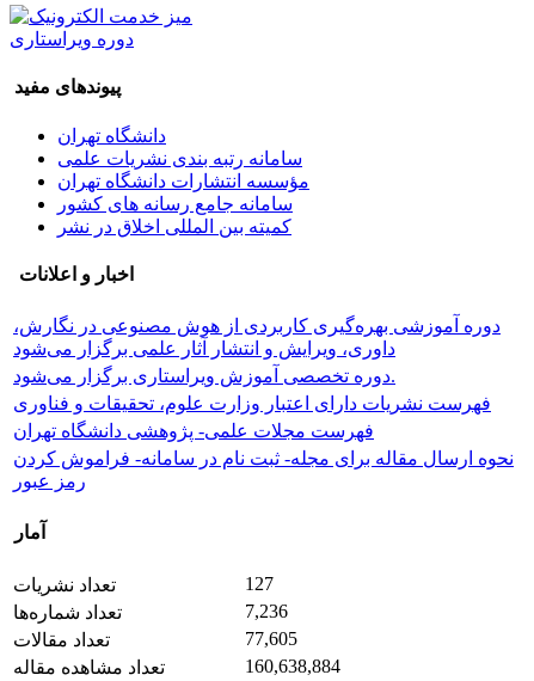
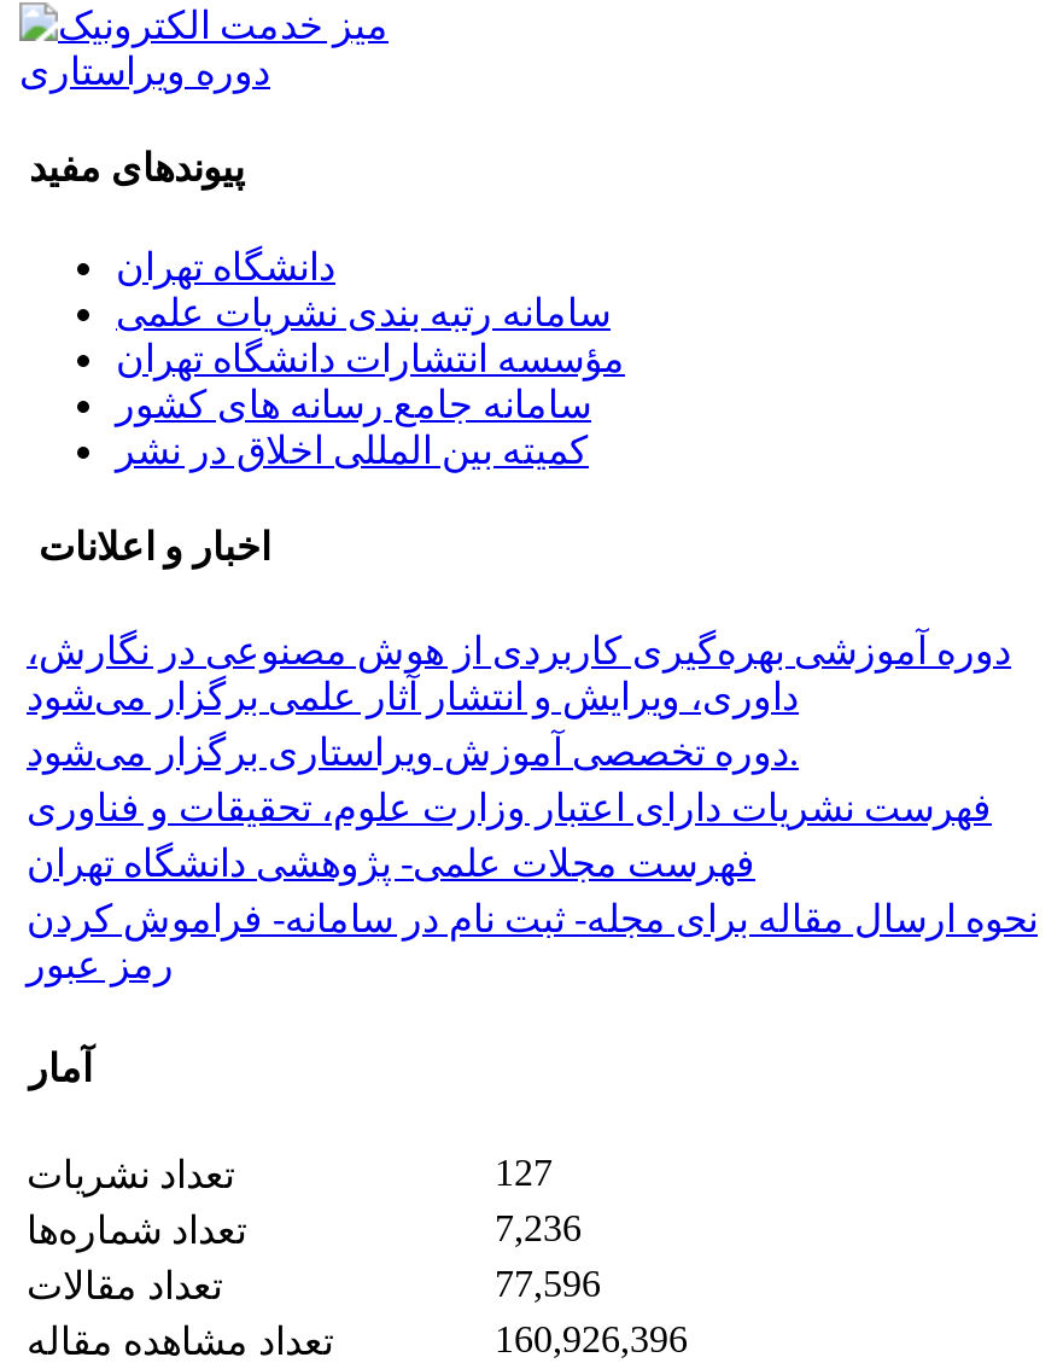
- 77,605
+ 77,596

- 160,638,884
+ 160,926,396
